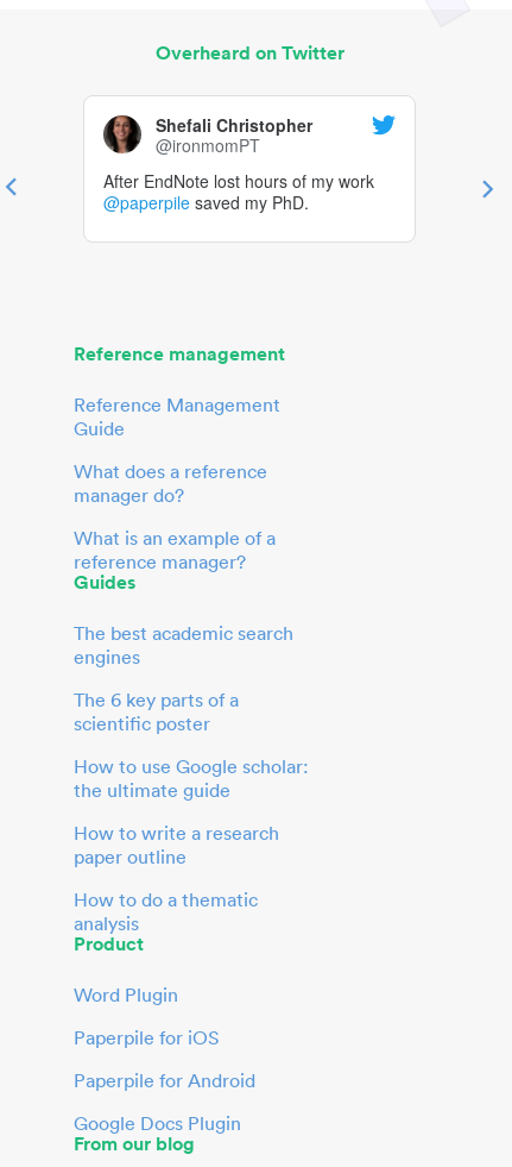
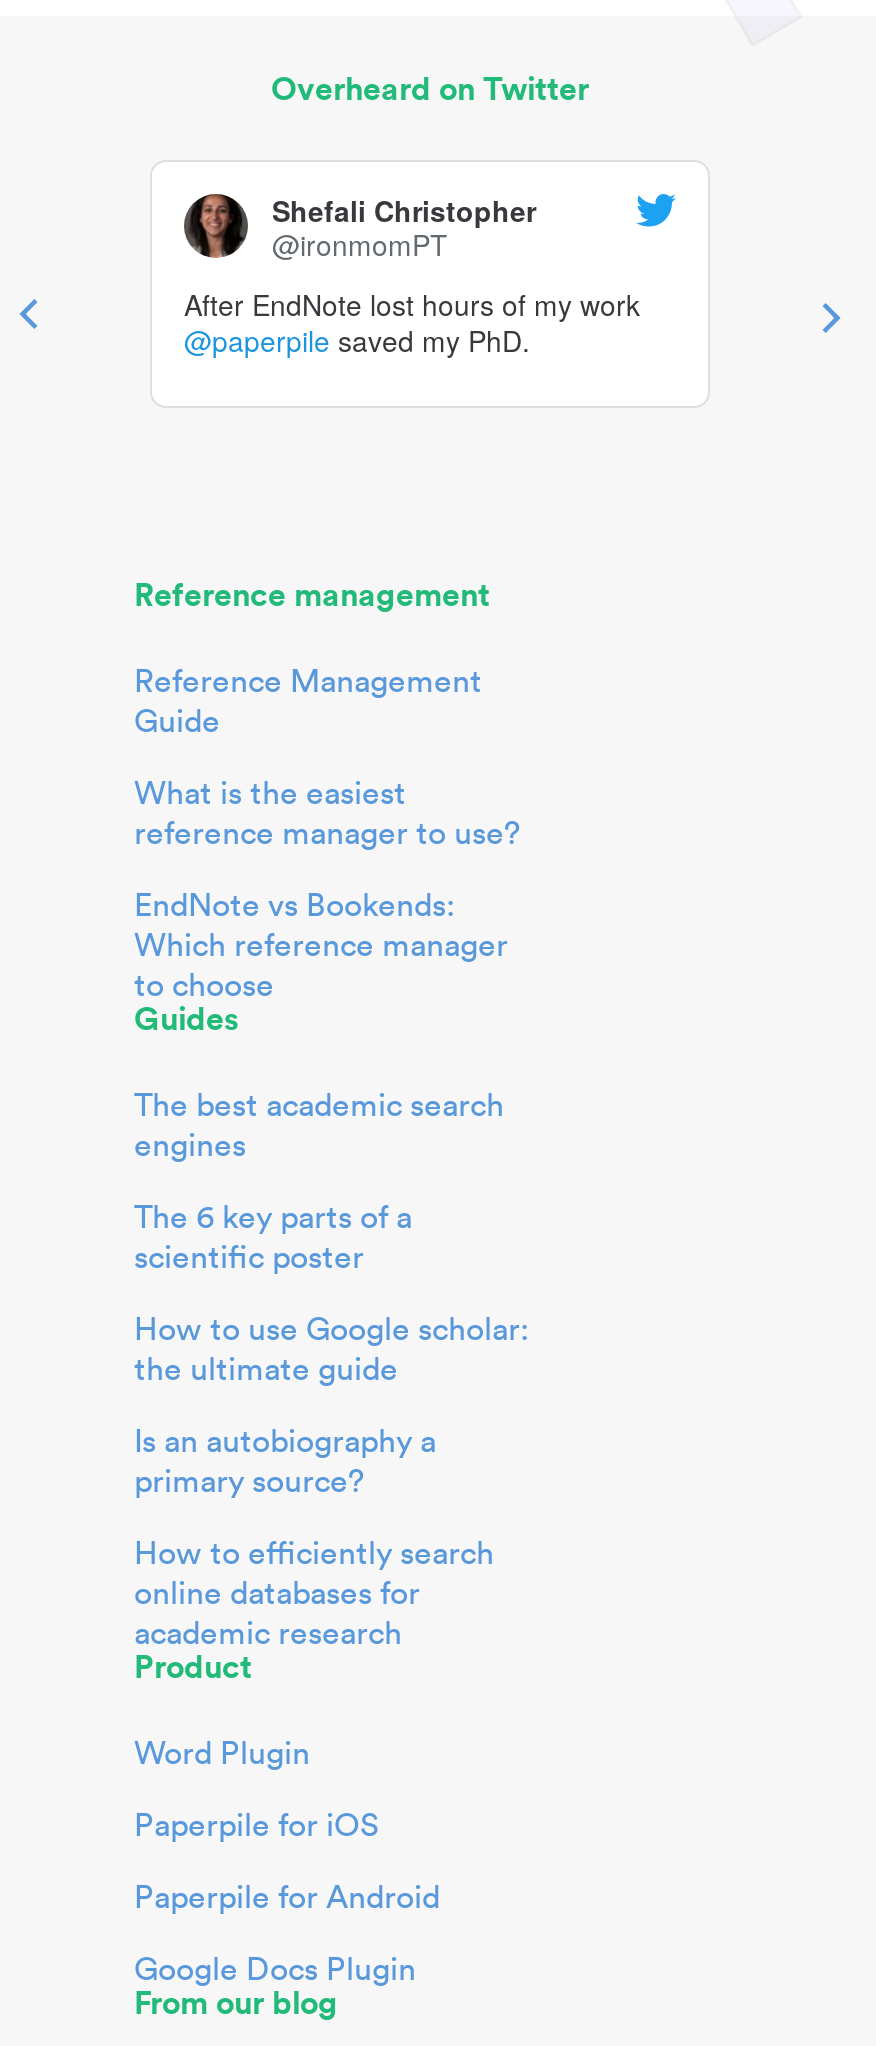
- What does a reference
- manager do?
+ What is the easiest
+ reference manager to use?

- What is an example of a
- reference manager?
+ EndNote vs Bookends:
+ Which reference manager
+ to choose

- How to write a research
- paper outline
+ Is an autobiography a
+ primary source?

- How to do a thematic
- analysis
+ How to efficiently search
+ online databases for
+ academic research
